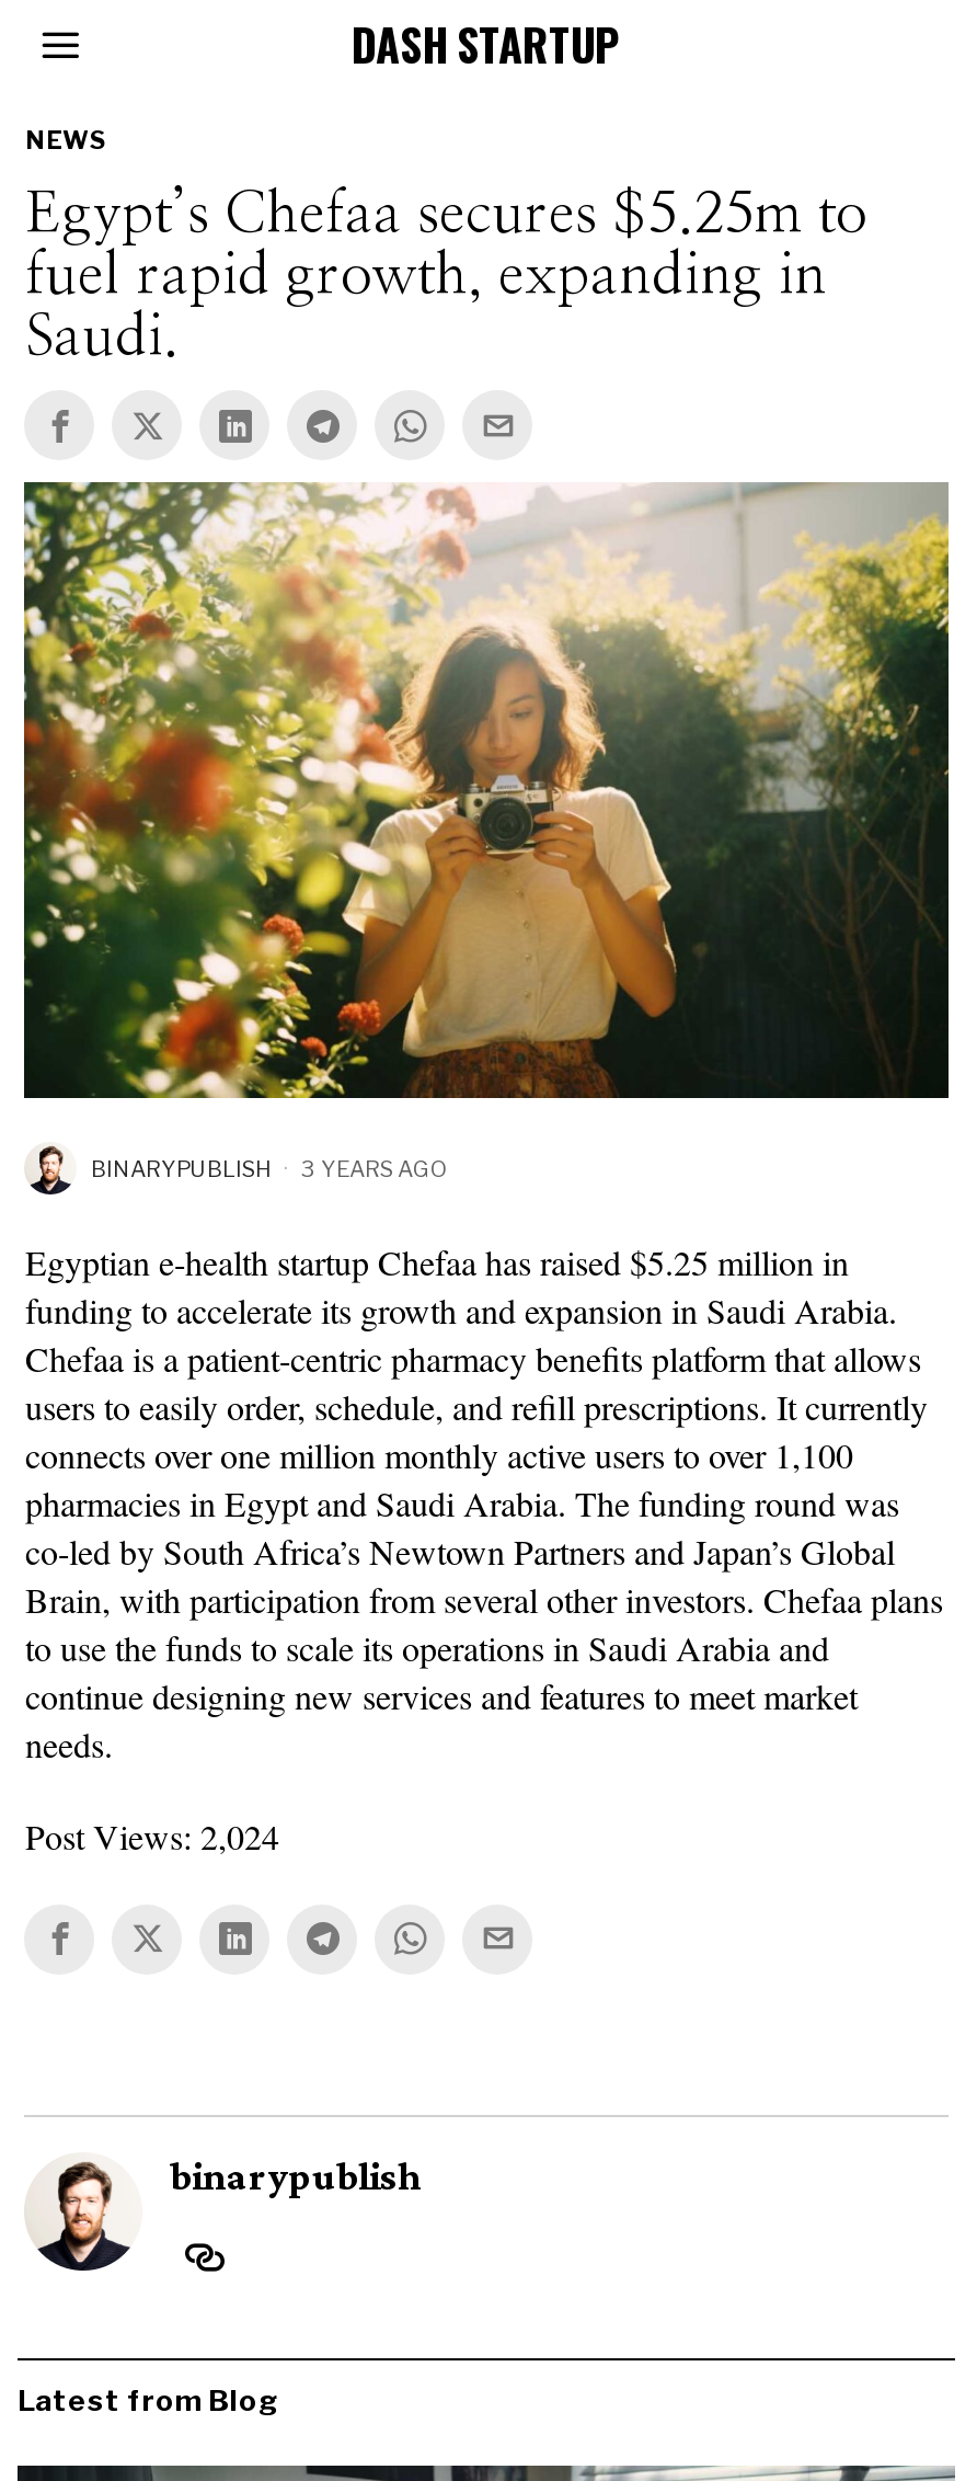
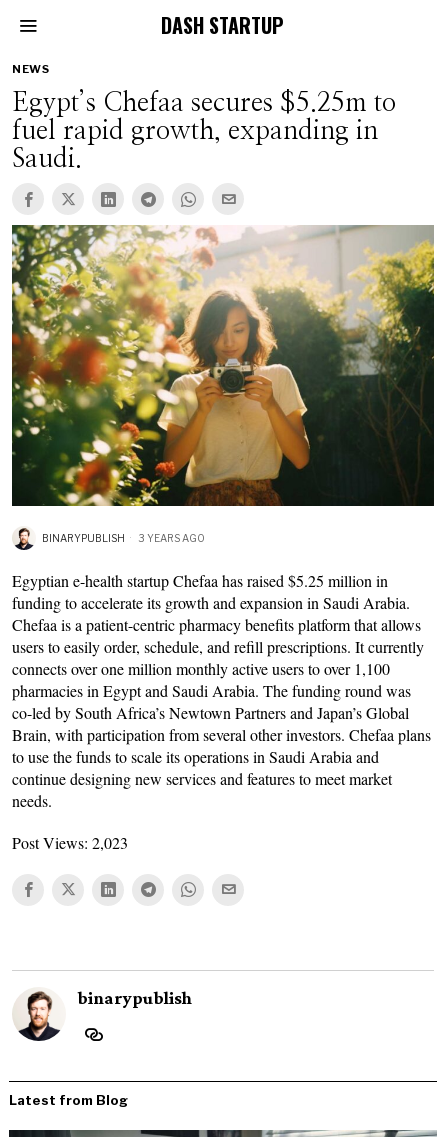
- Post Views: 2,024
+ Post Views: 2,023
